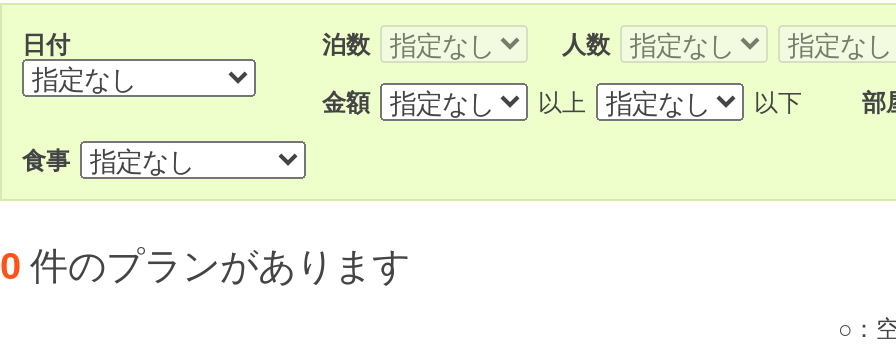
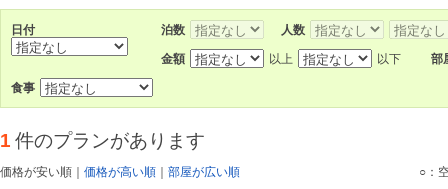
- 0 件のプランがあります
+ 1 件のプランがあります
+ 価格が安い順｜価格が高い順｜部屋が広い順
